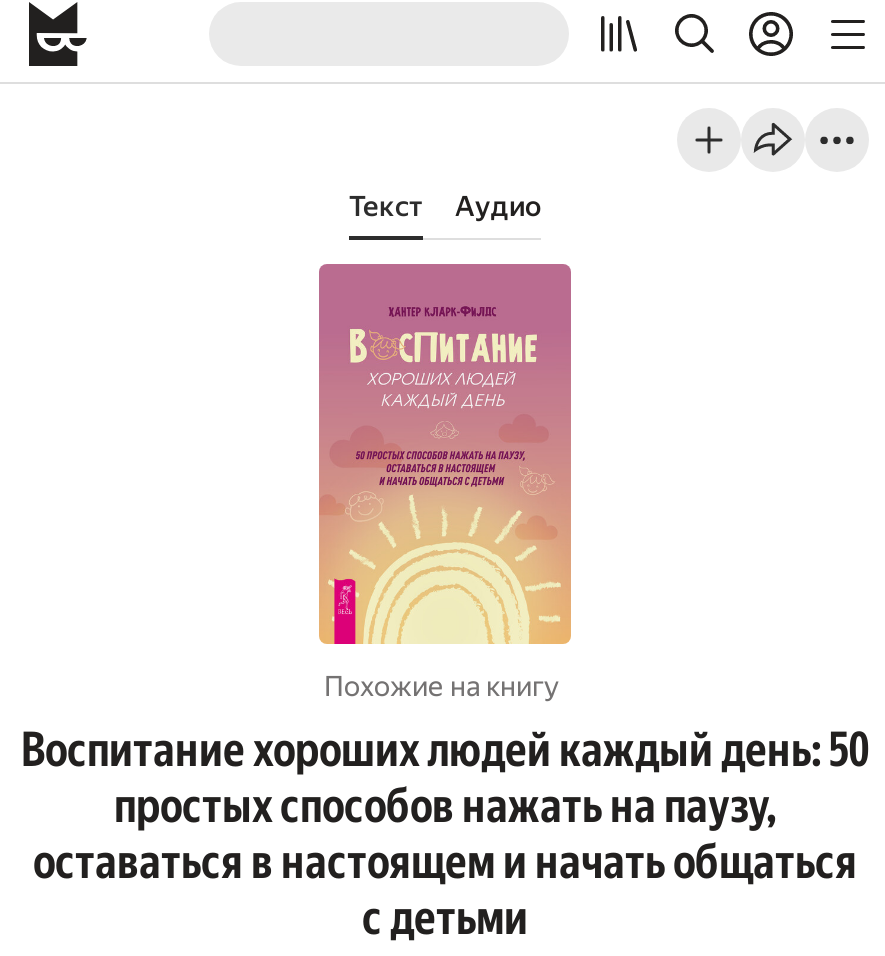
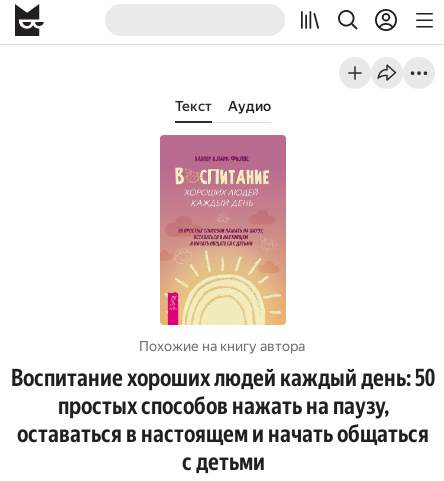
- Похожие на книгу
+ Похожие на книгу автора
